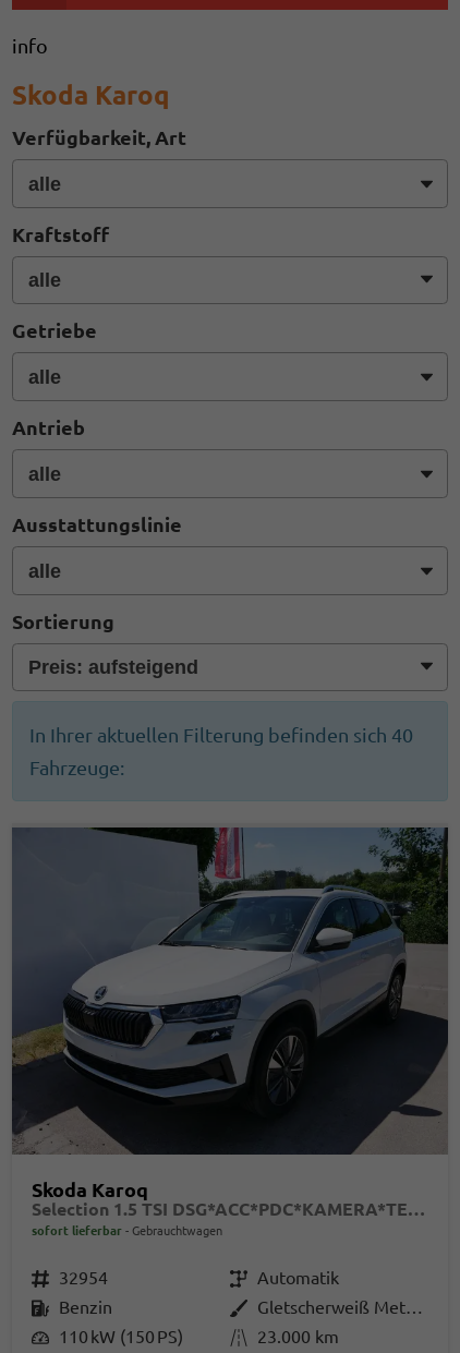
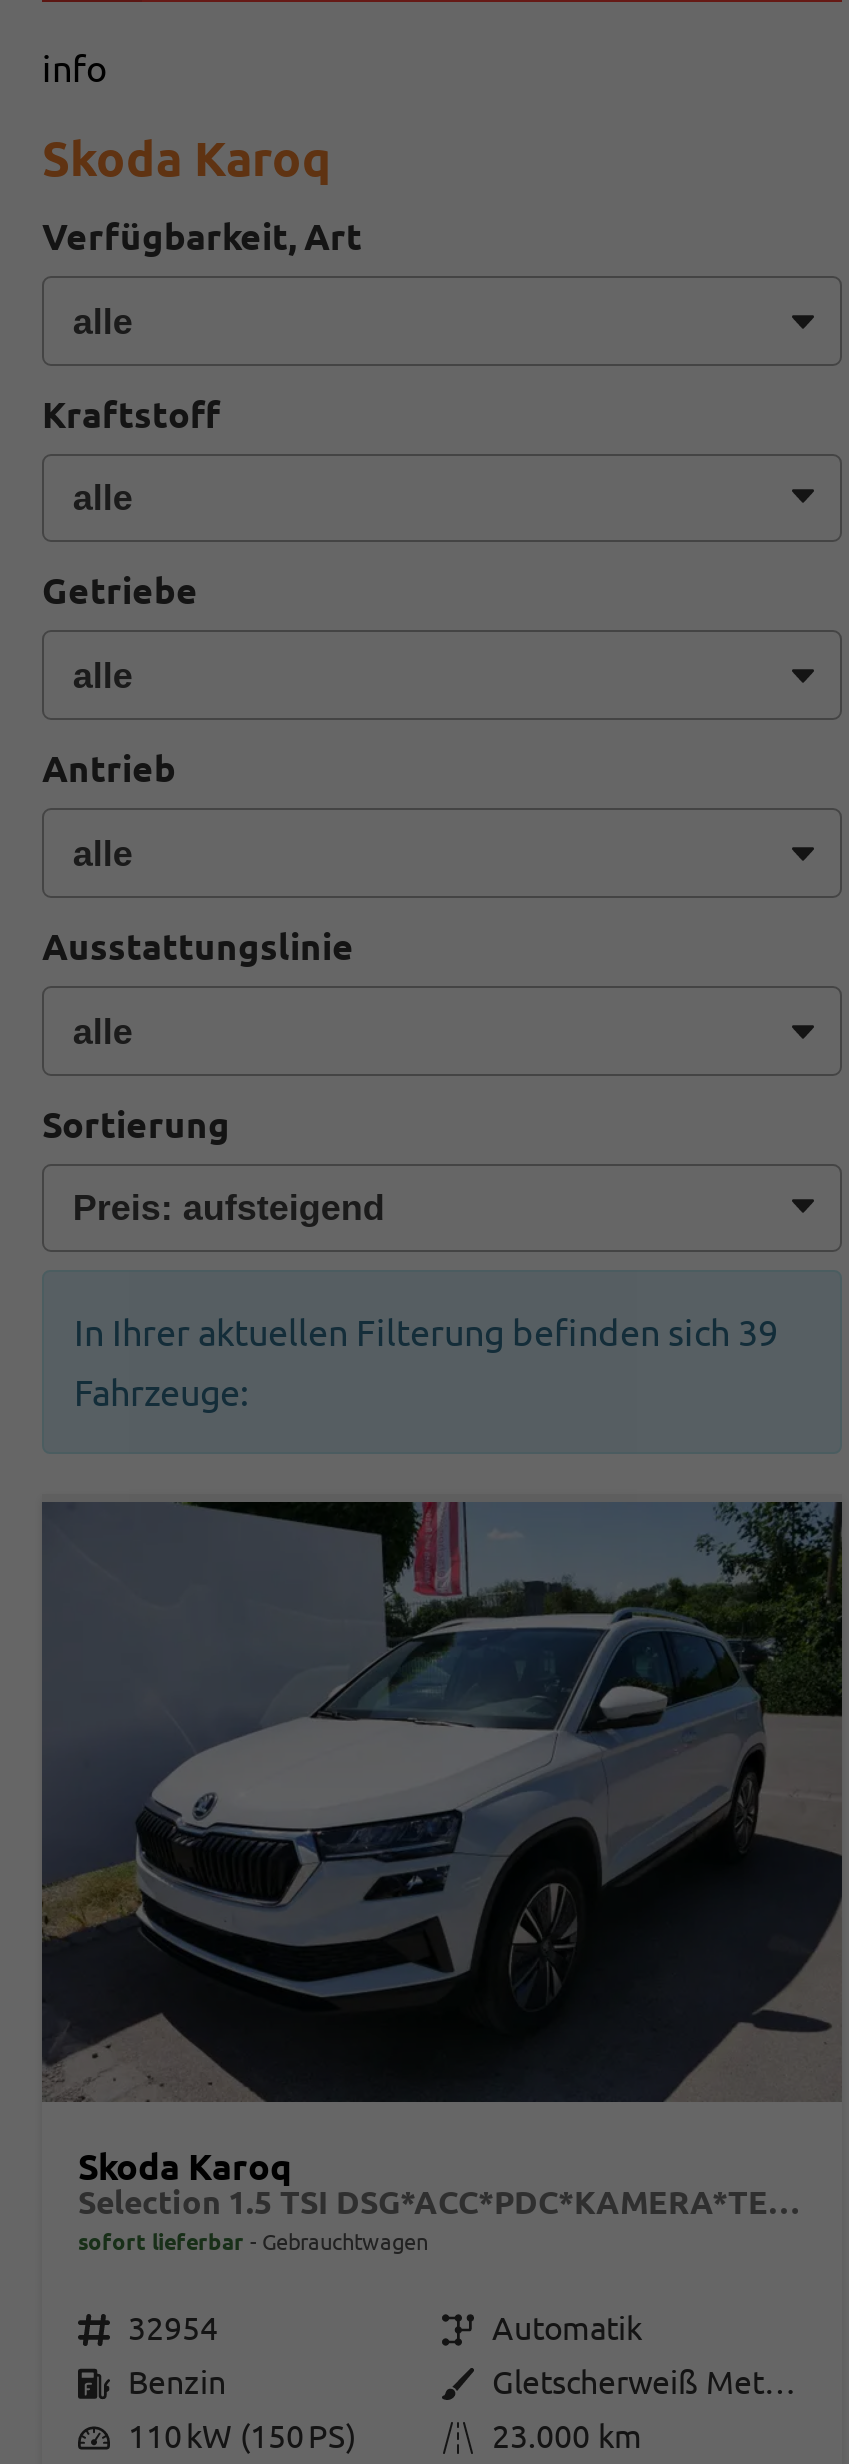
- In Ihrer aktuellen Filterung befinden sich 40
+ In Ihrer aktuellen Filterung befinden sich 39
